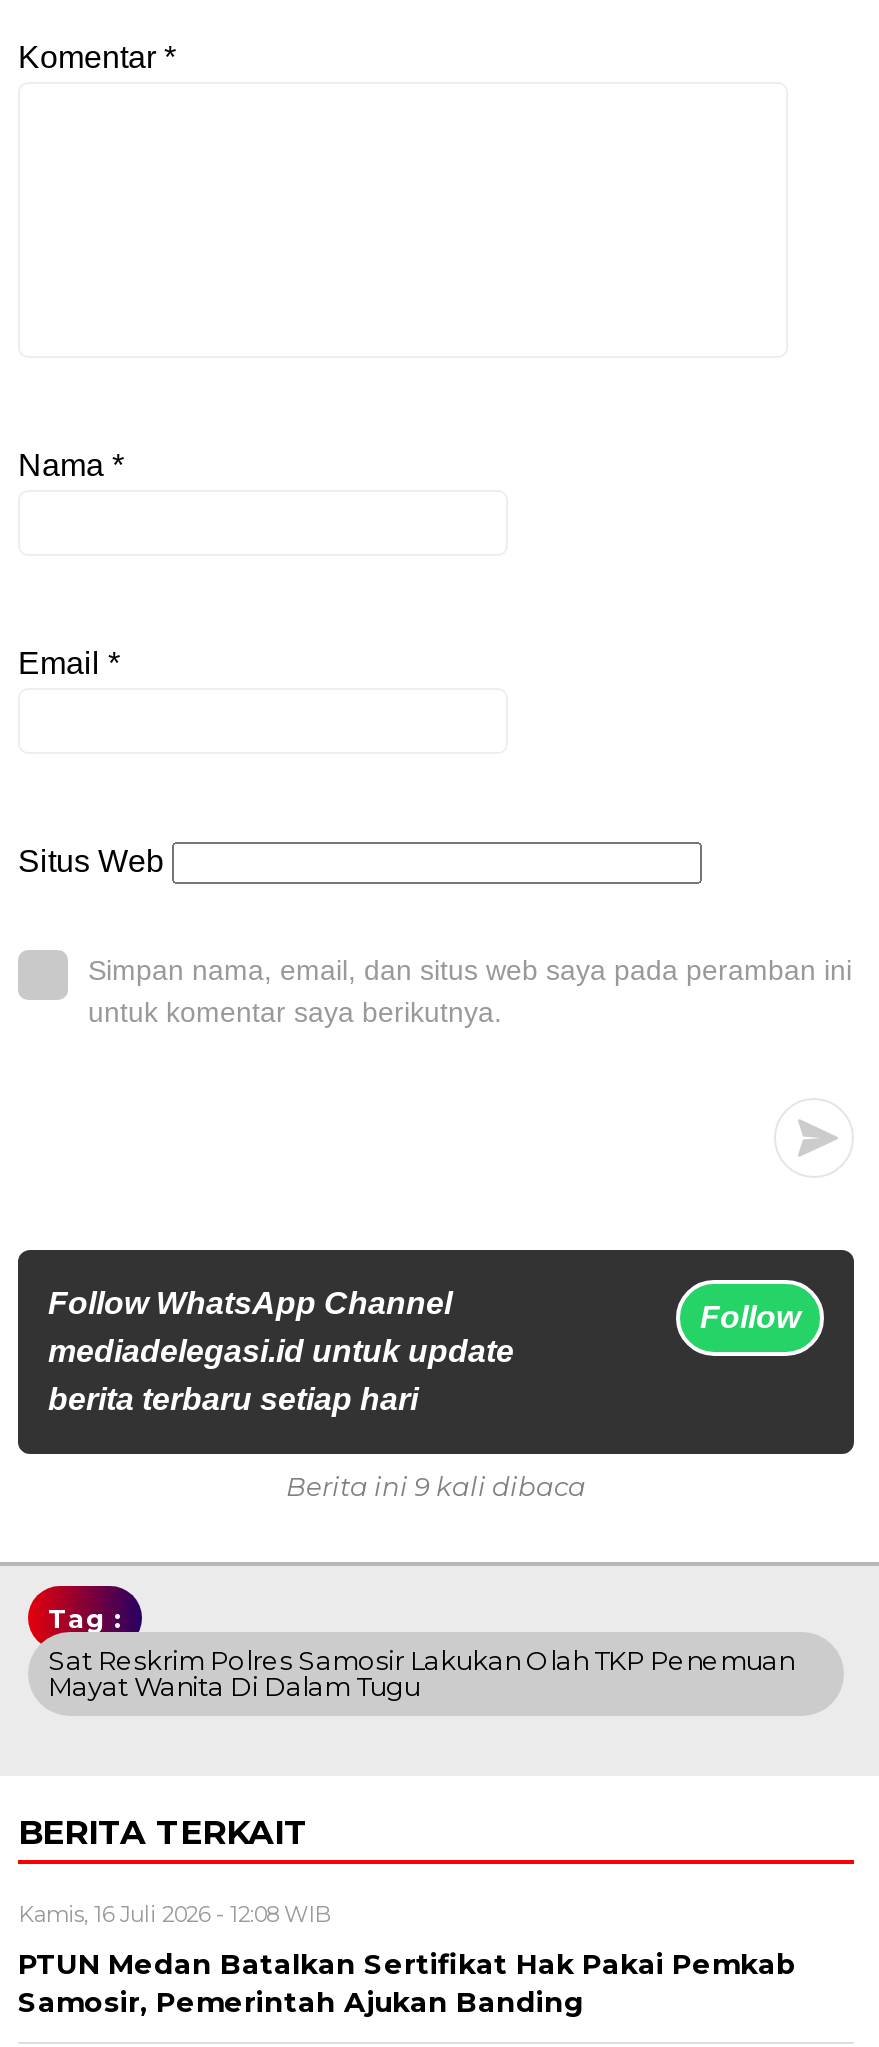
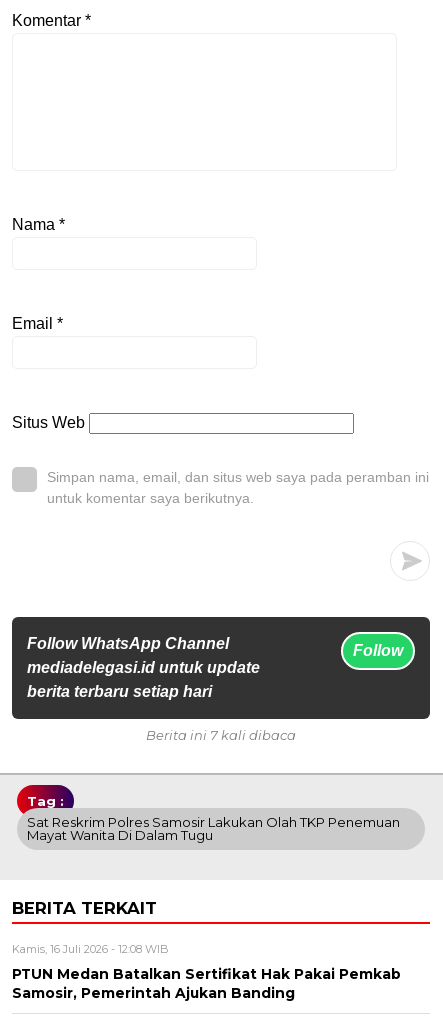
- Berita ini 9 kali dibaca
+ Berita ini 7 kali dibaca
